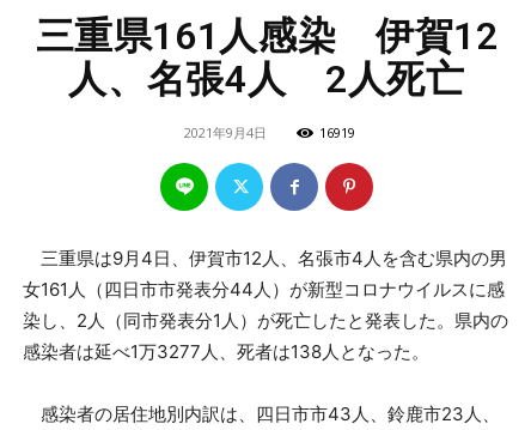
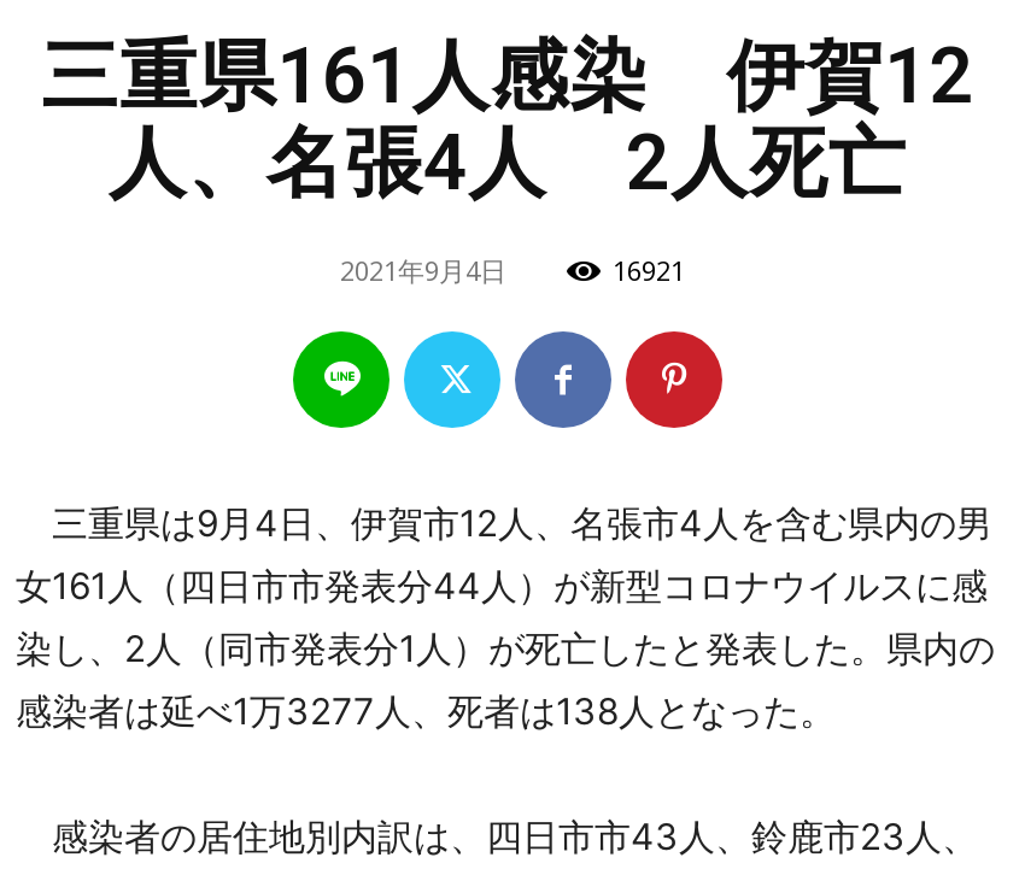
- 16919
+ 16921
